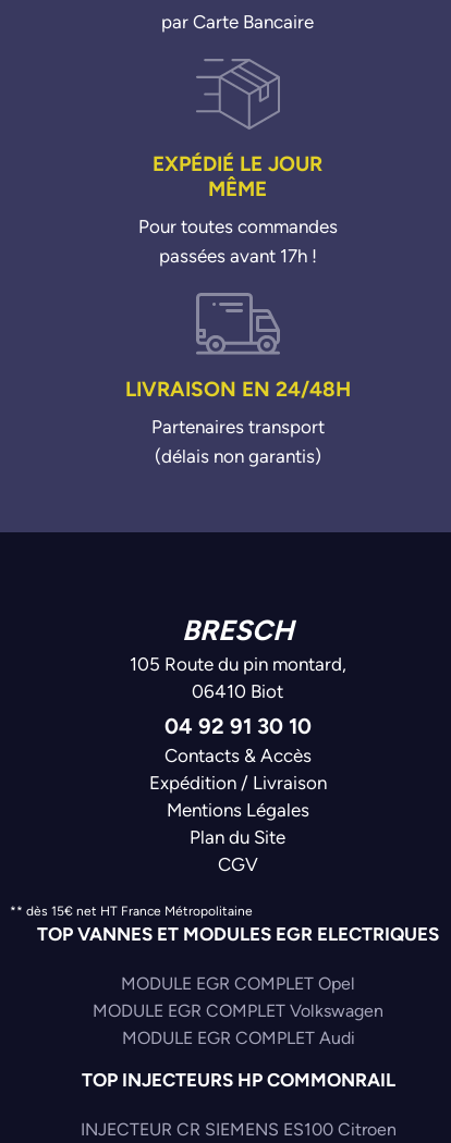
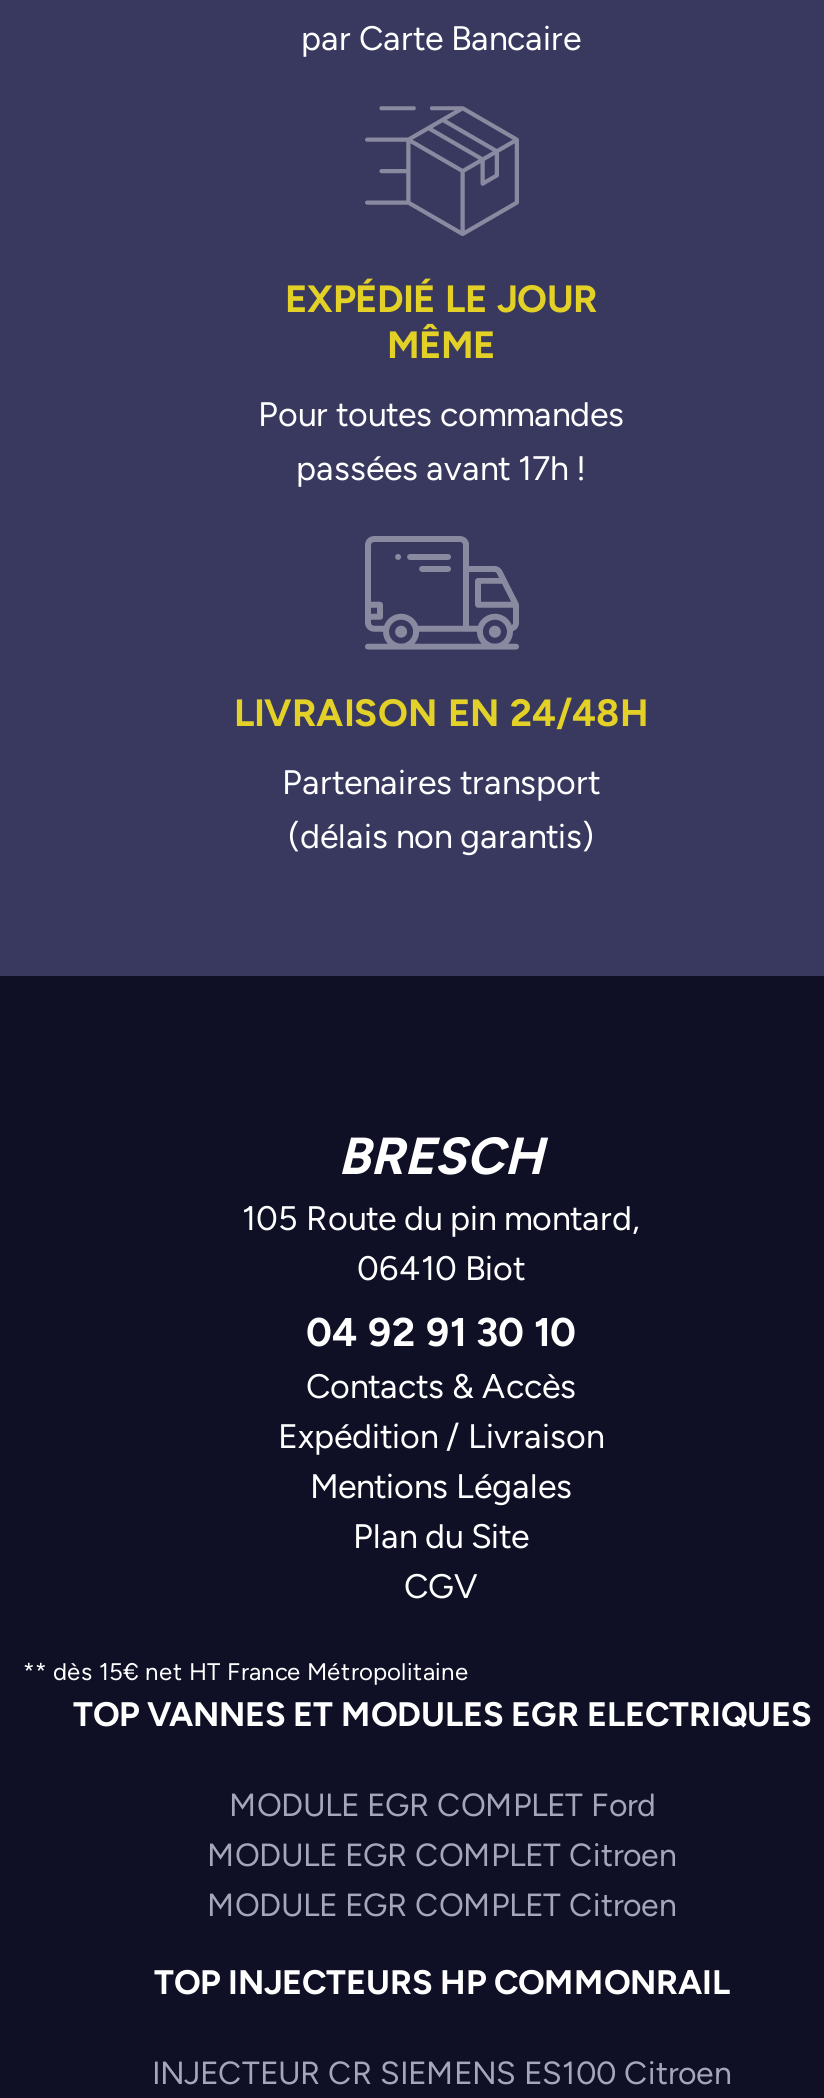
- MODULE EGR COMPLET Opel
+ MODULE EGR COMPLET Ford

- MODULE EGR COMPLET Volkswagen
+ MODULE EGR COMPLET Citroen

- MODULE EGR COMPLET Audi
+ MODULE EGR COMPLET Citroen
